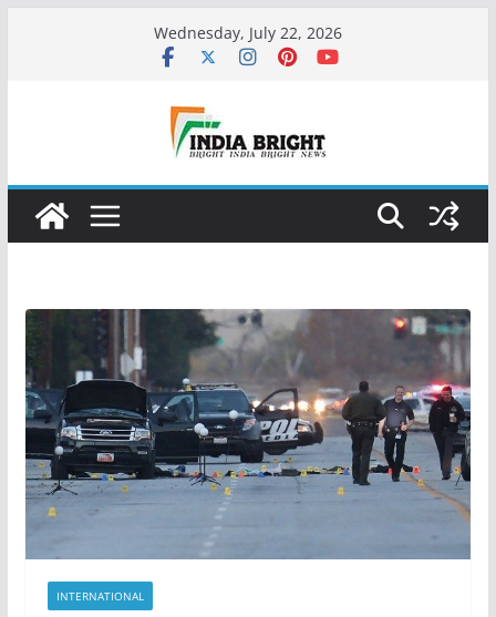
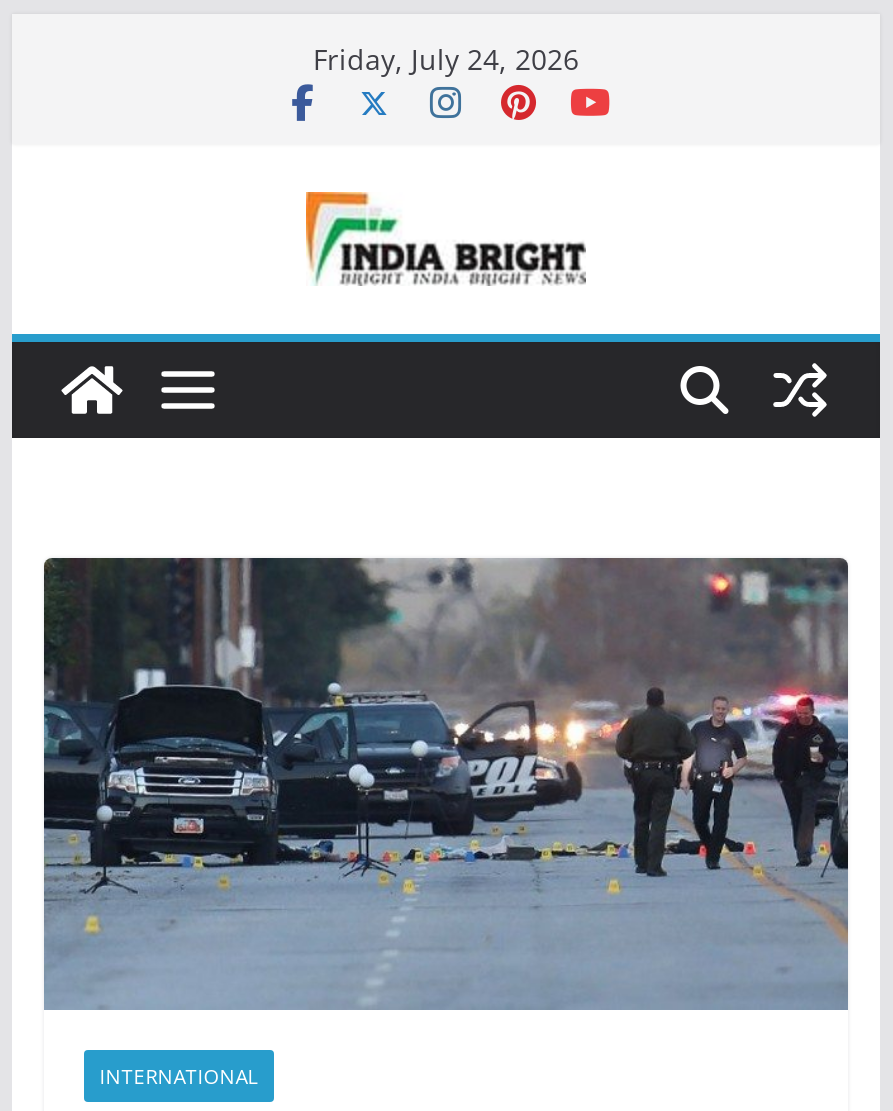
- Wednesday, July 22, 2026
+ Friday, July 24, 2026
